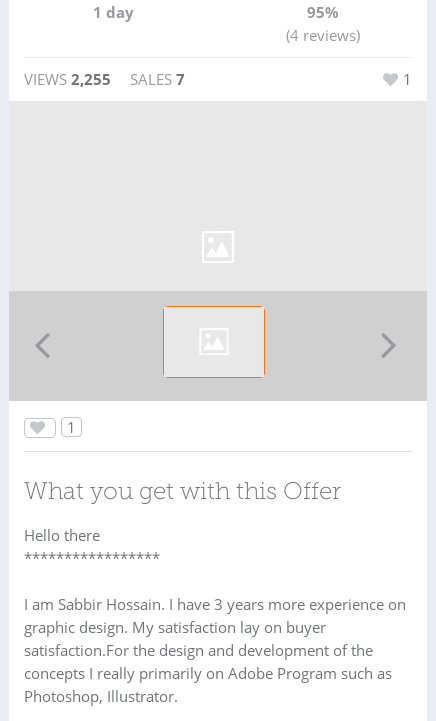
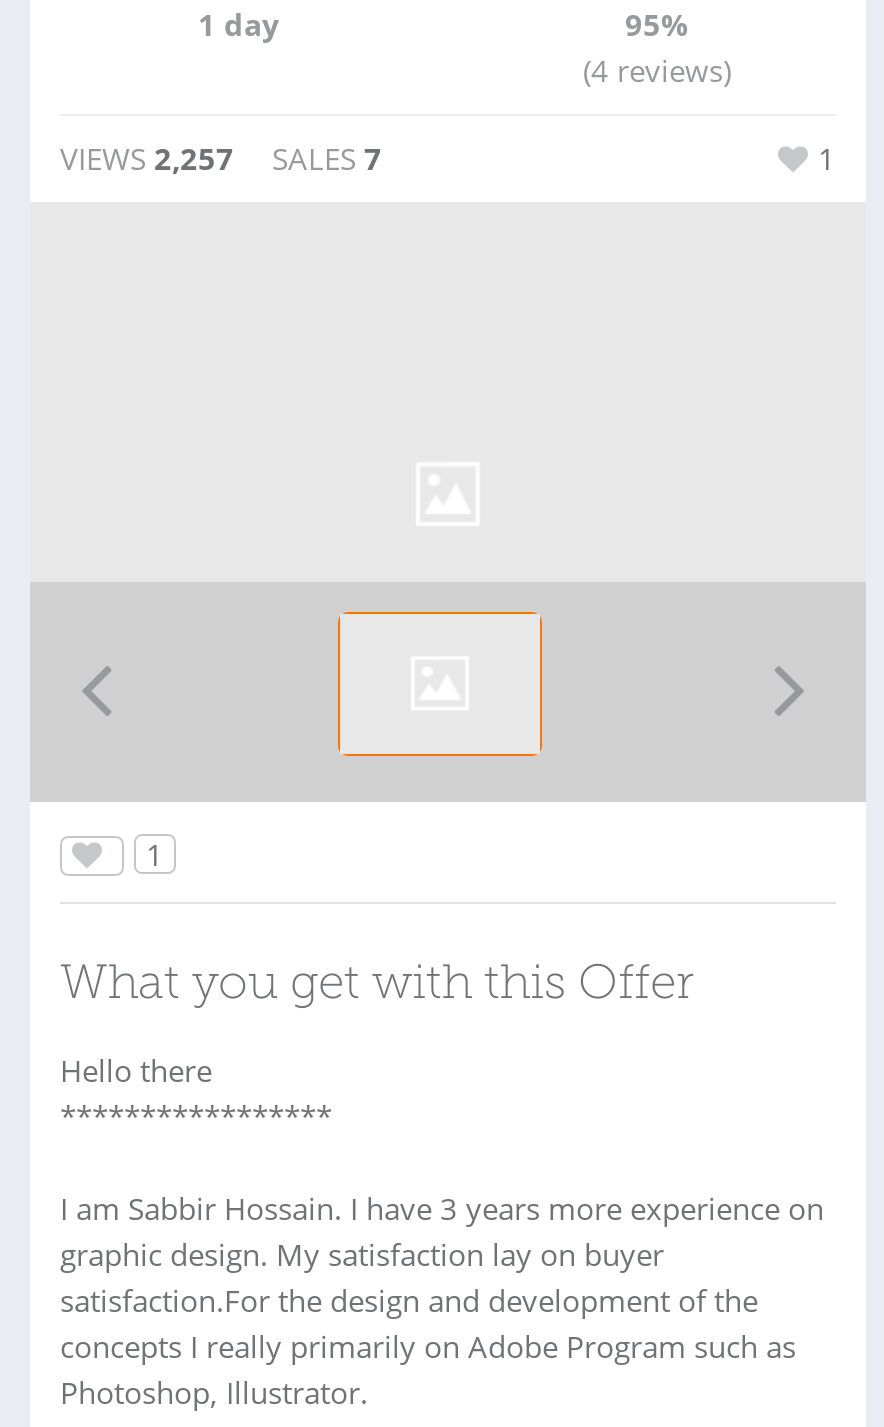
- VIEWS 2,255 SALES 7
+ VIEWS 2,257 SALES 7
